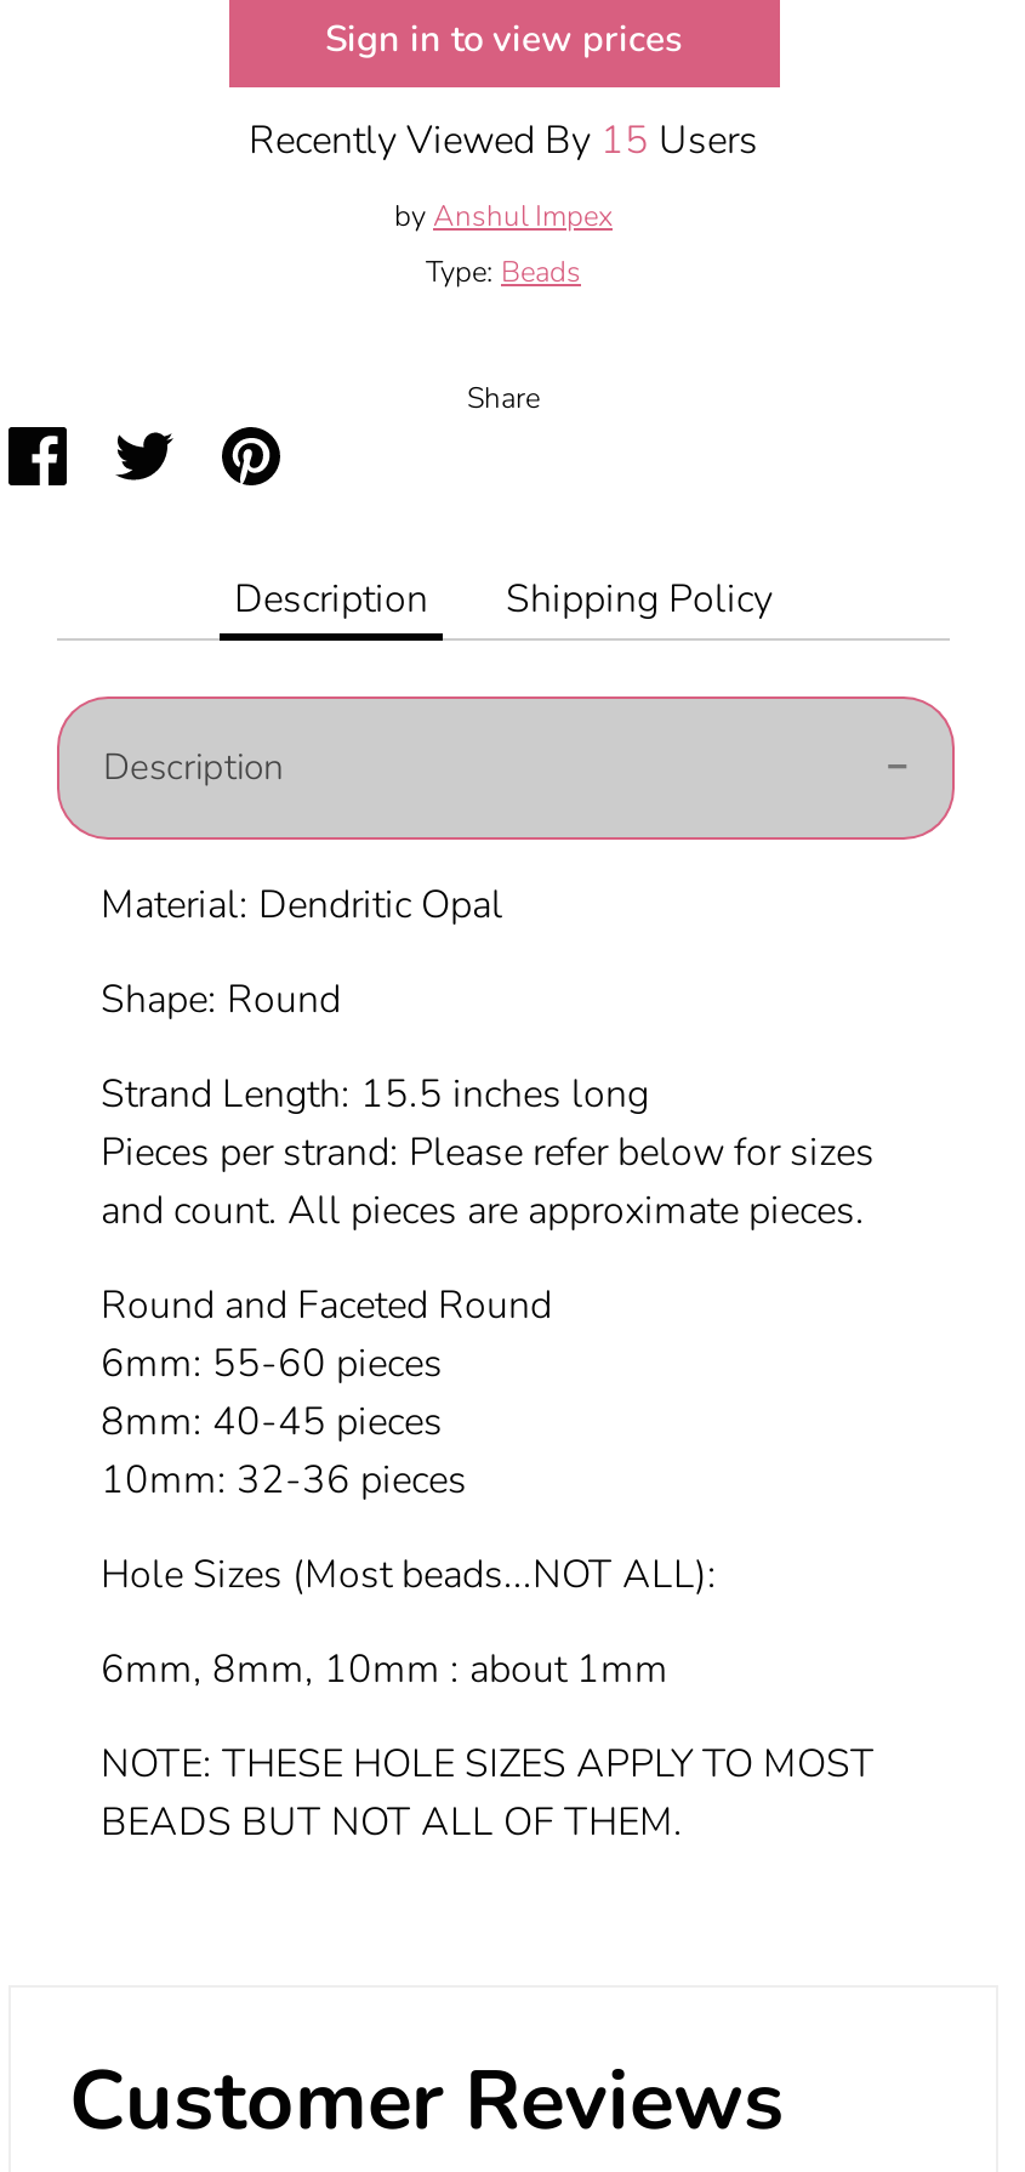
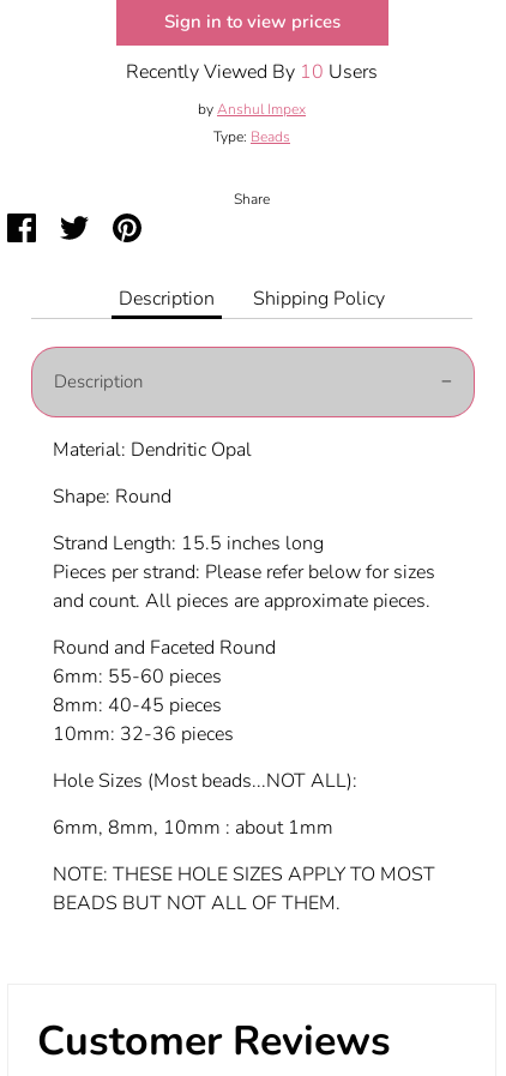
- Recently Viewed By 15 Users
+ Recently Viewed By 10 Users
